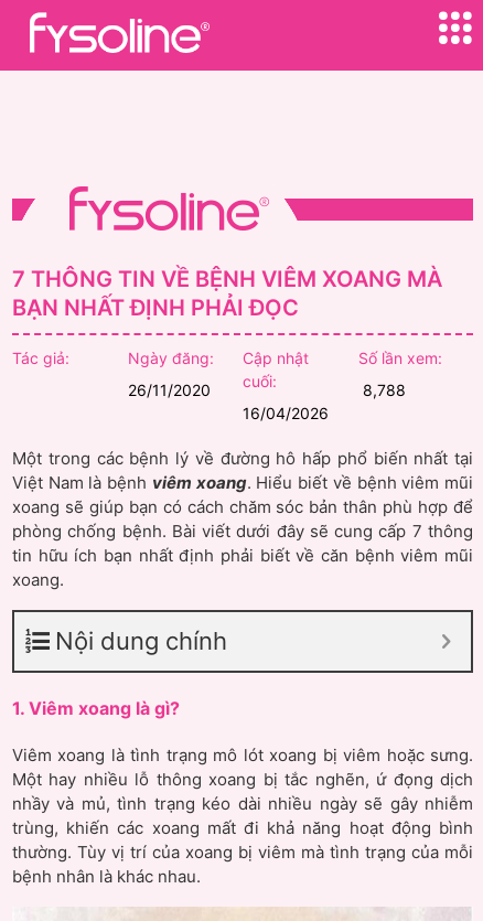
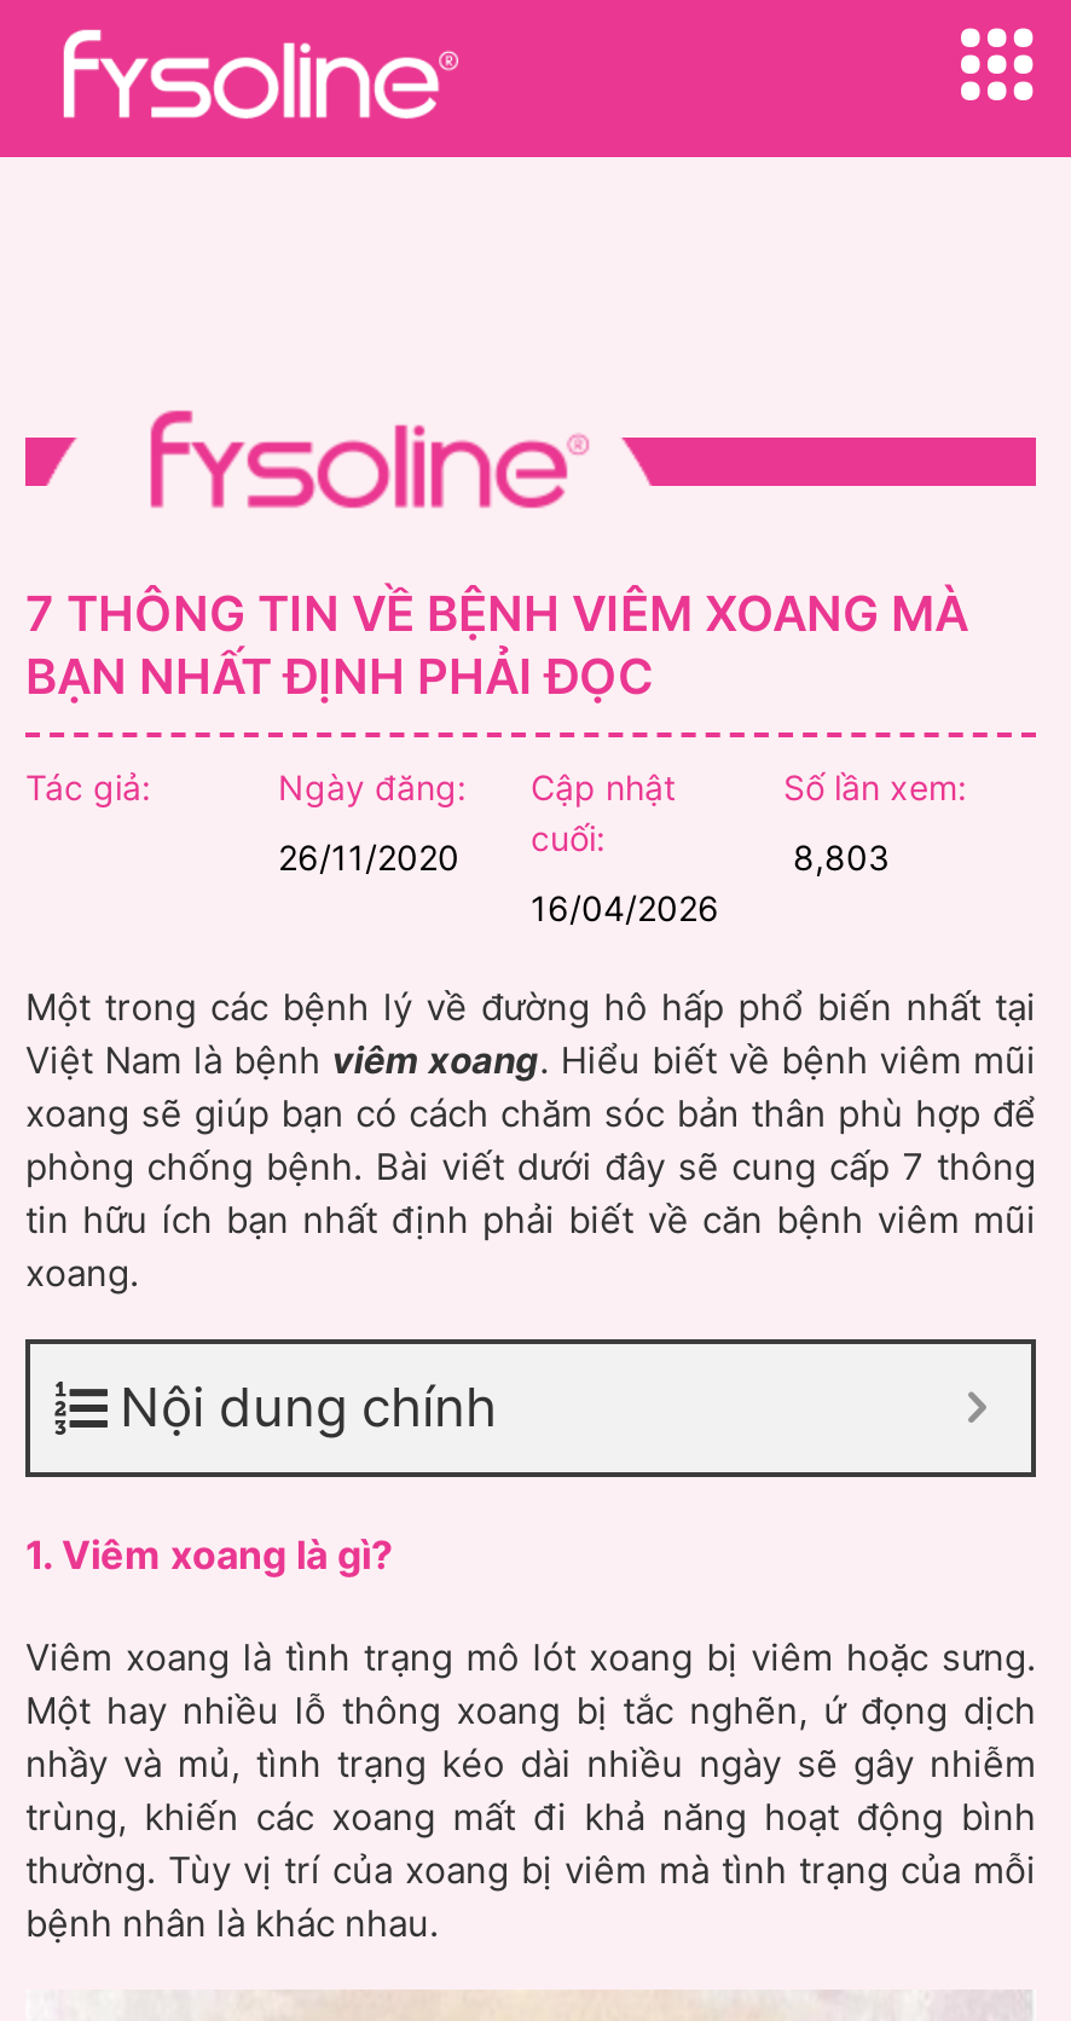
- 8,788
+ 8,803
